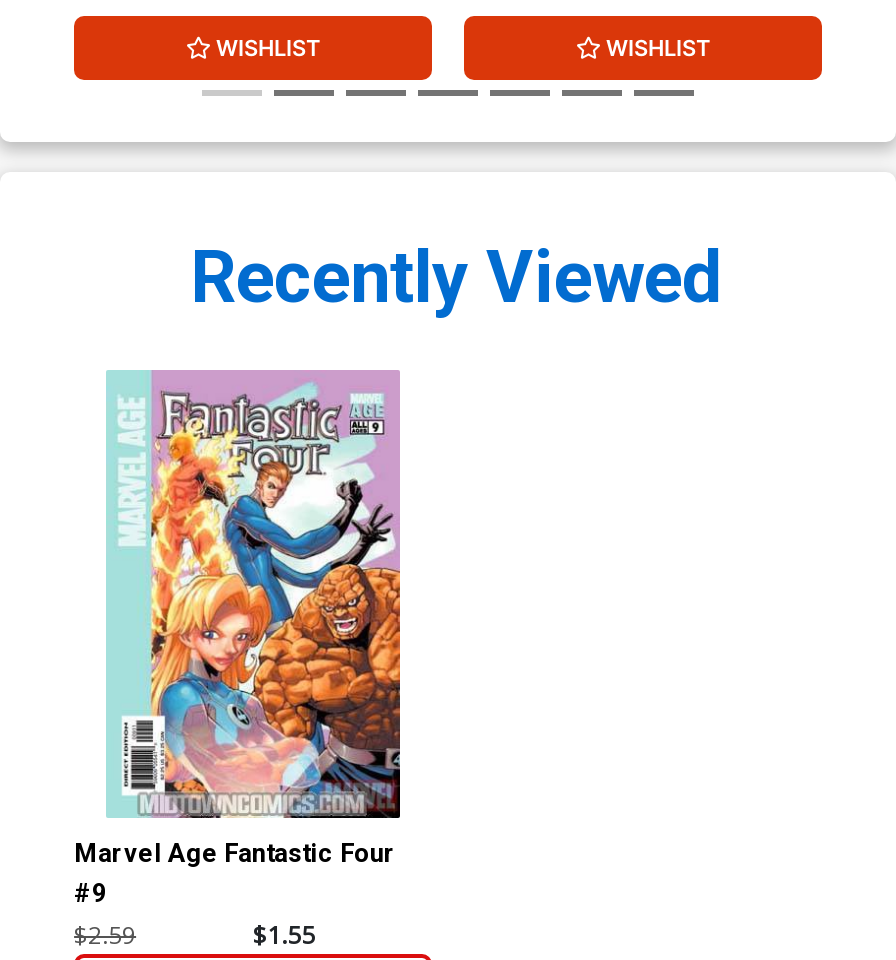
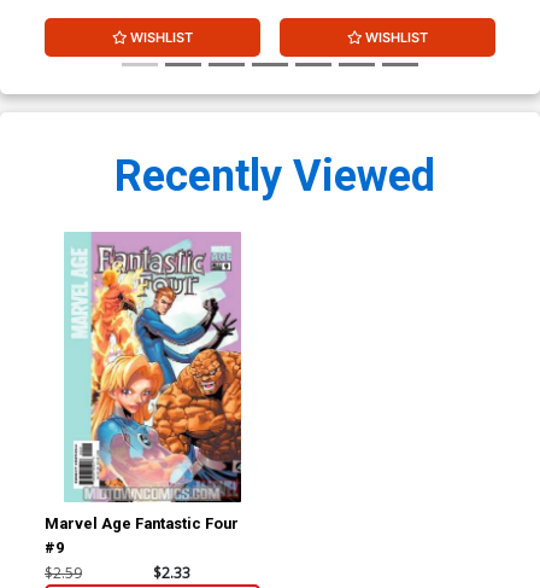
- $1.55
+ $2.33
